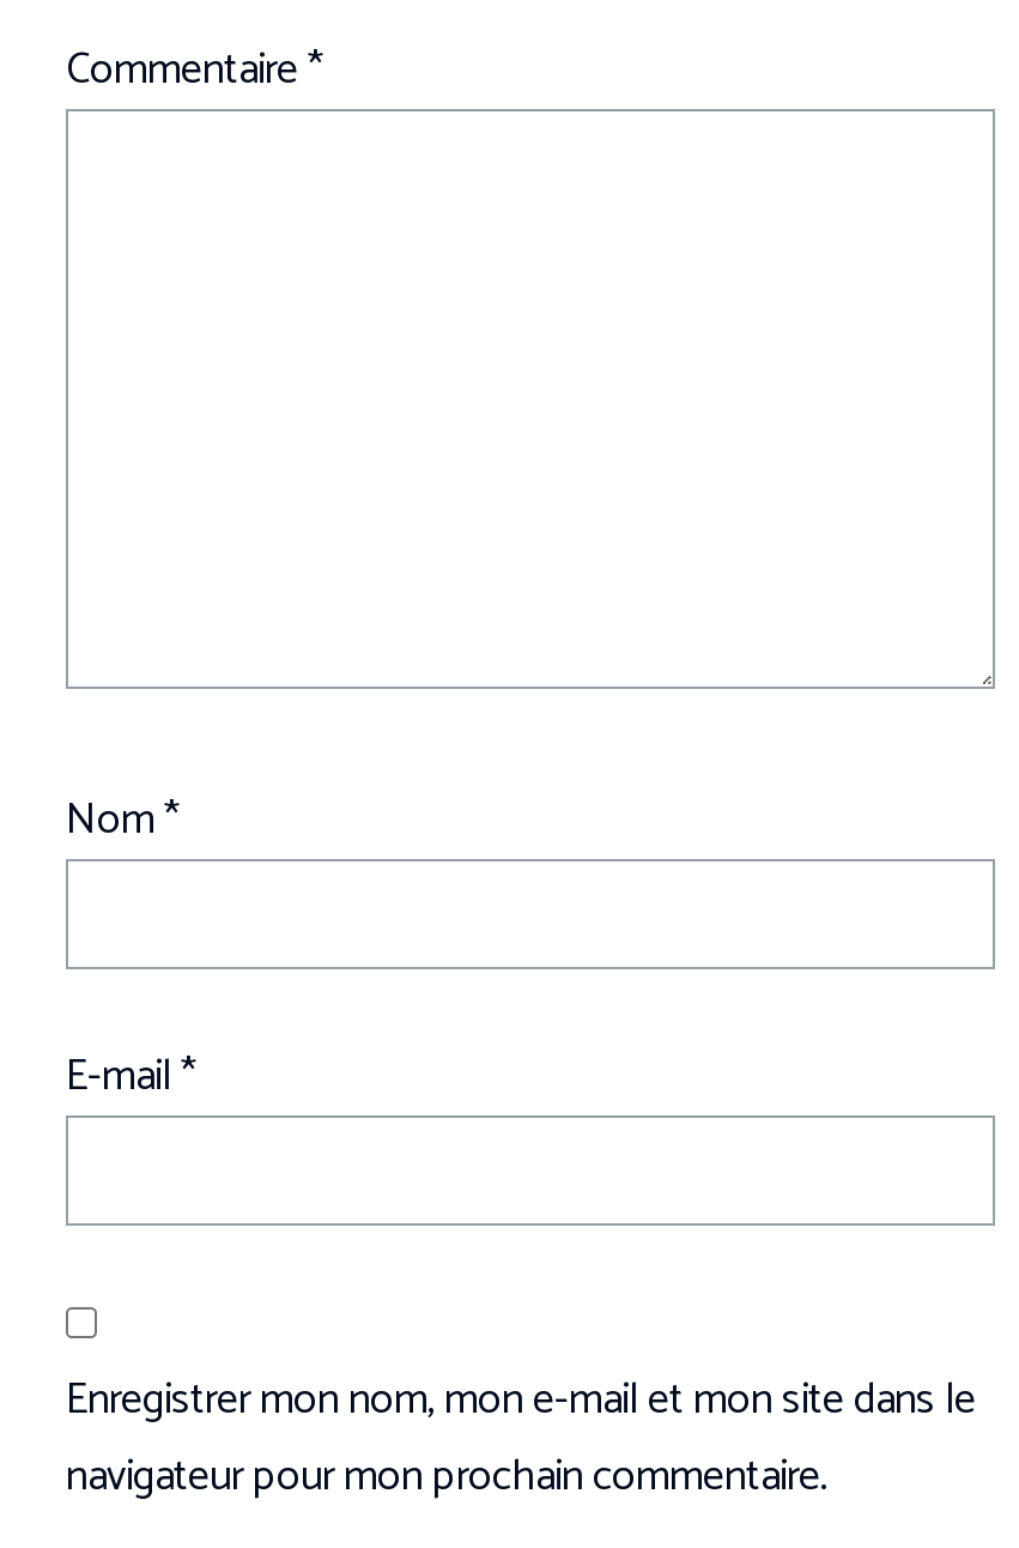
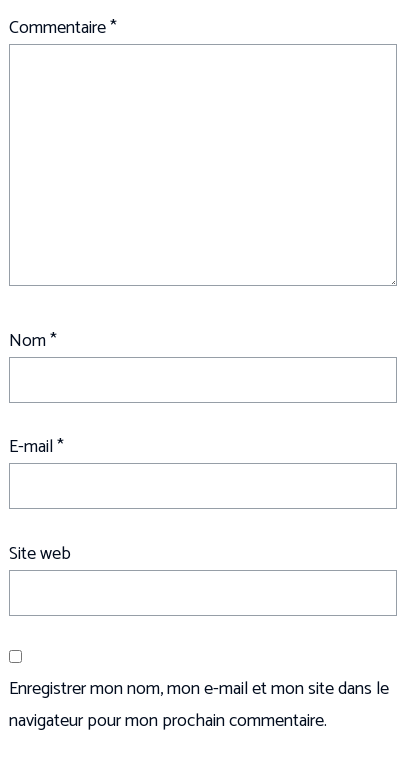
+ Site web
